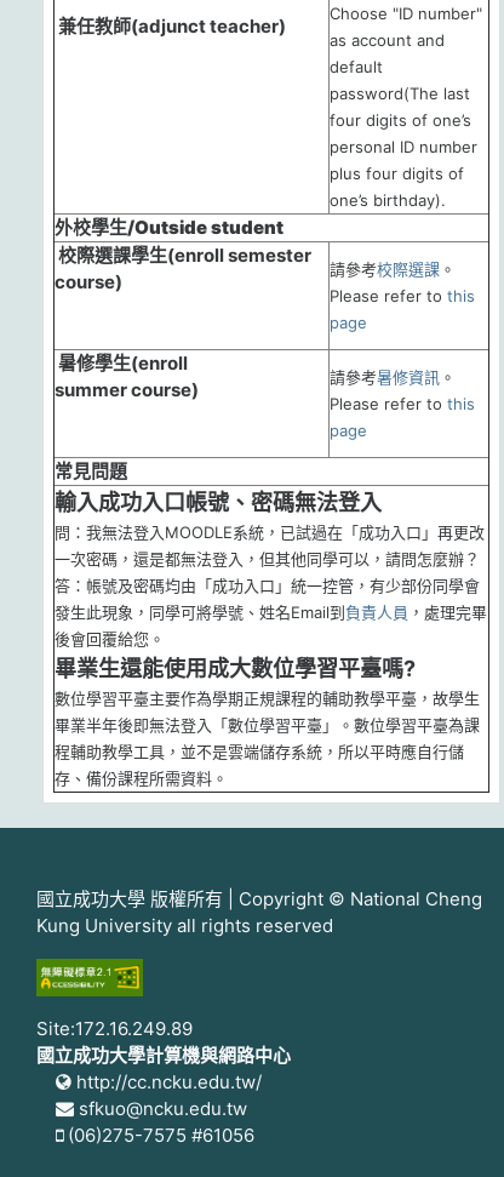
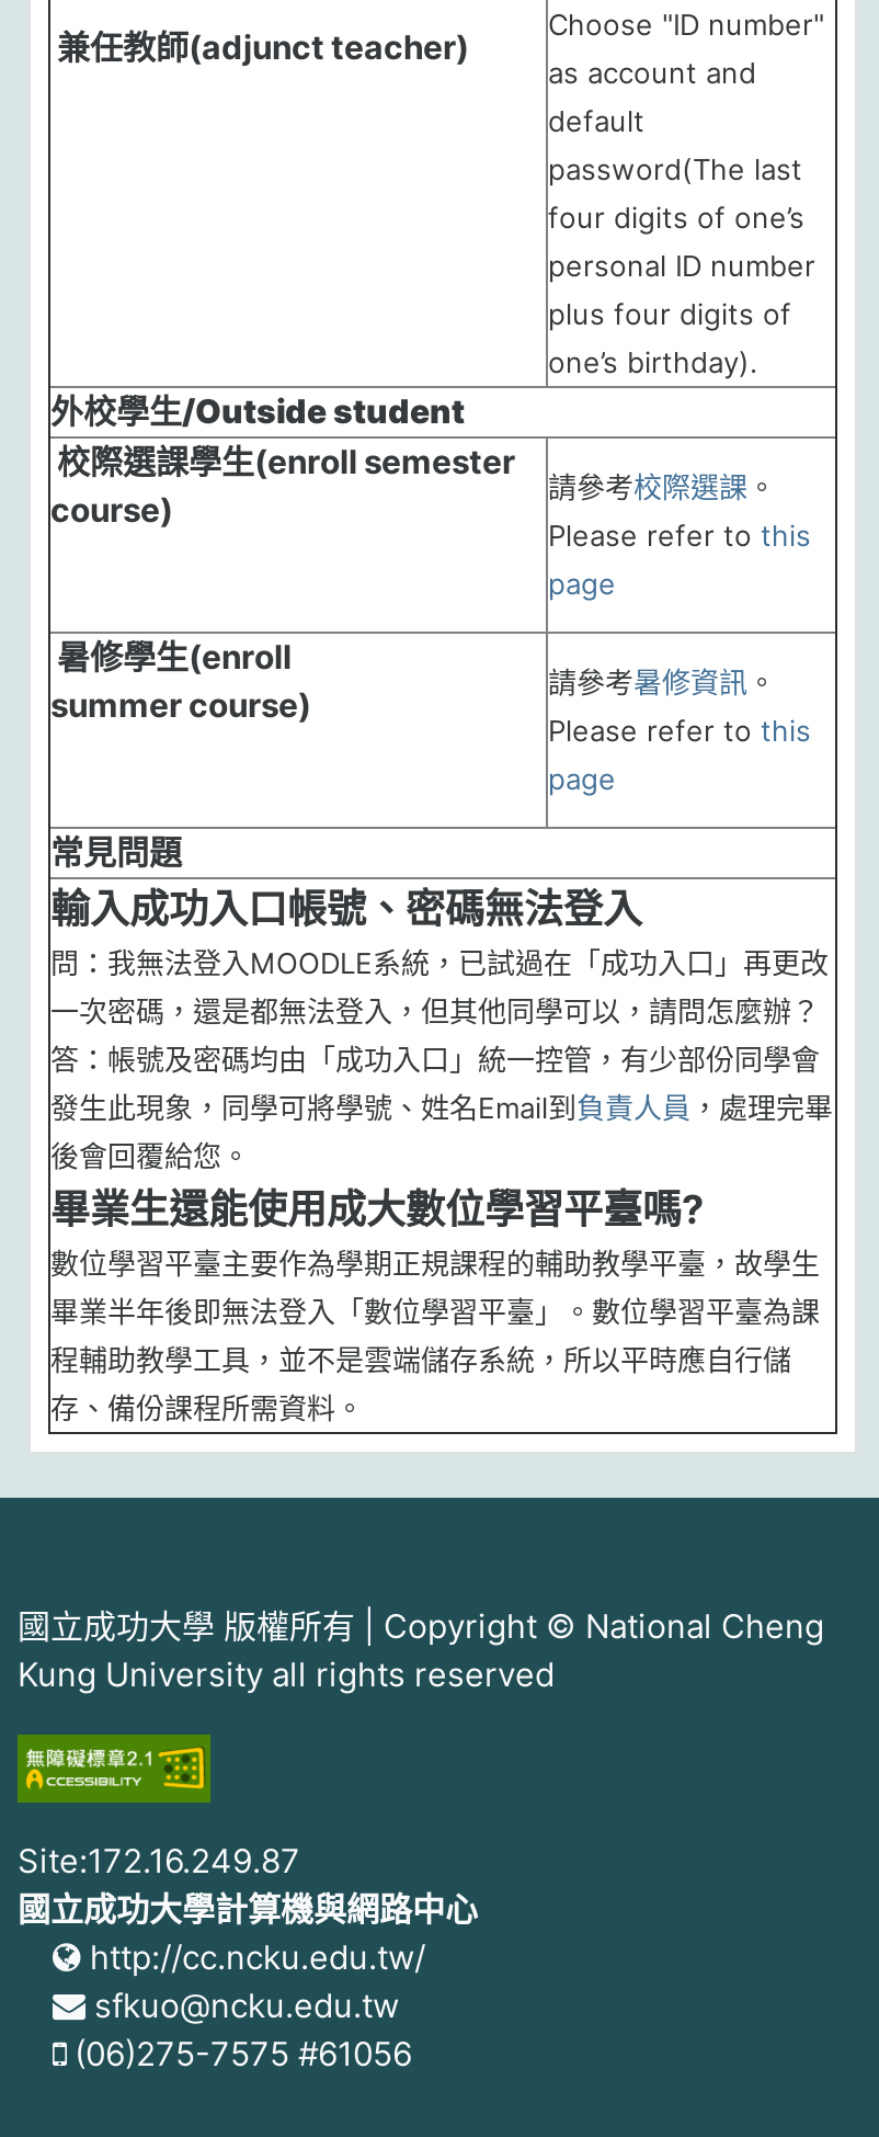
- Site:172.16.249.89
+ Site:172.16.249.87
